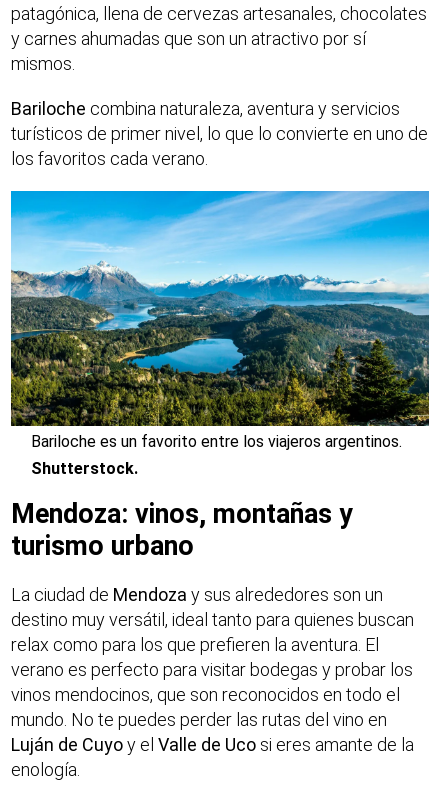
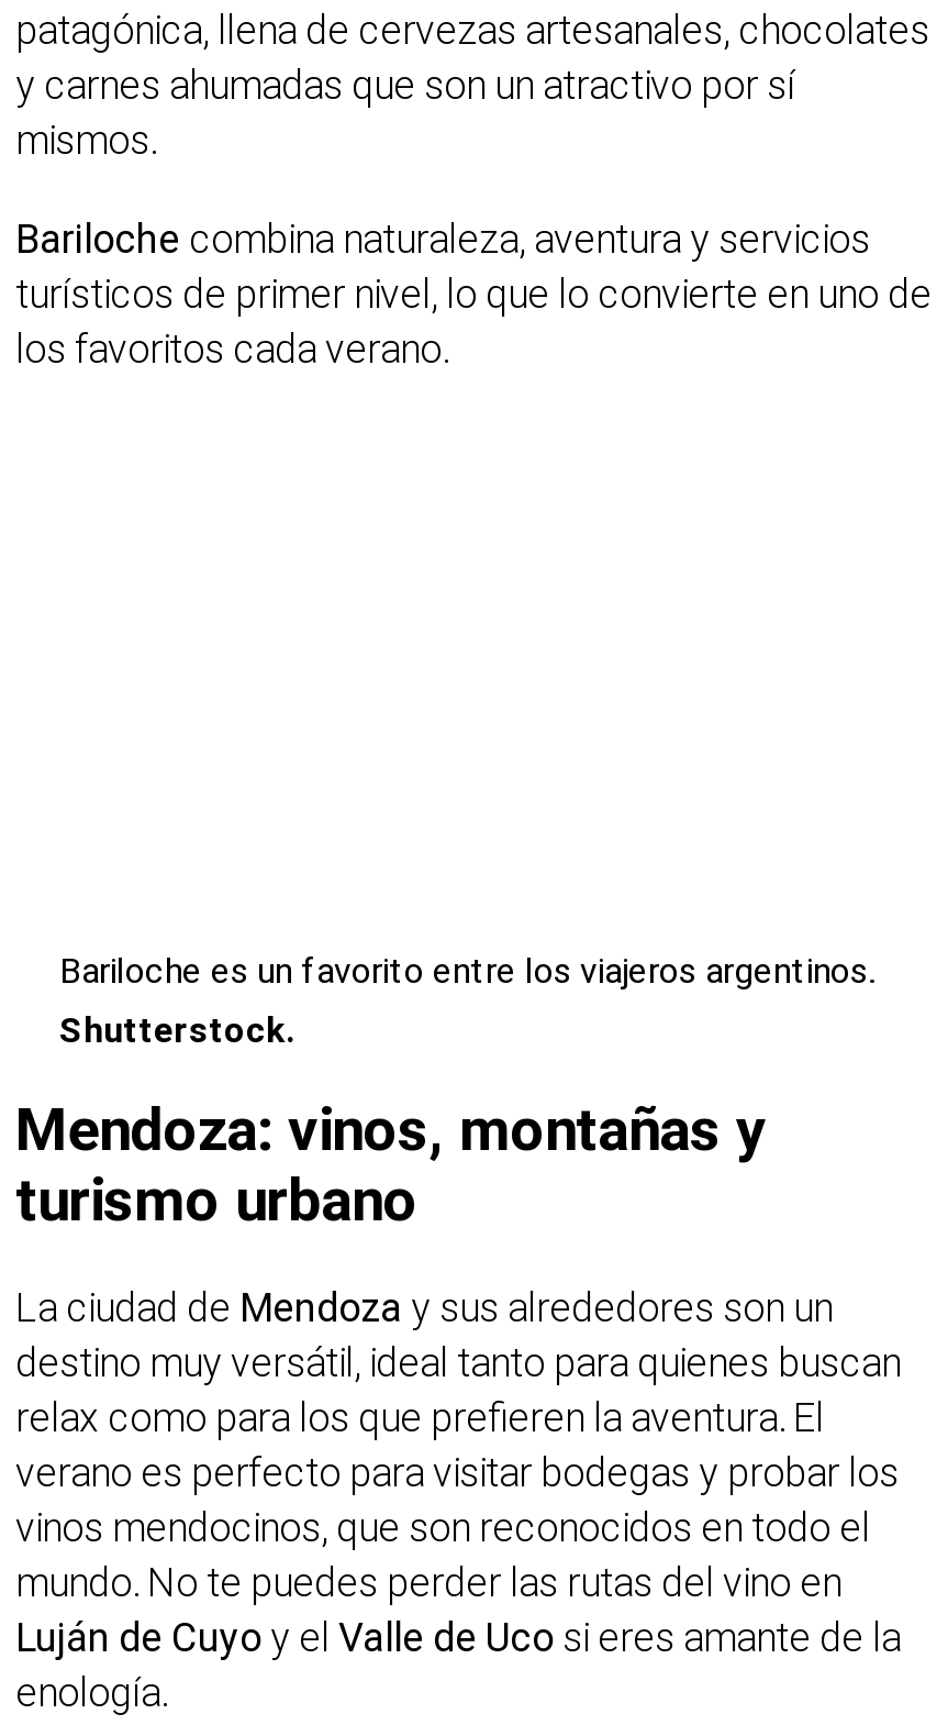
- [image]
